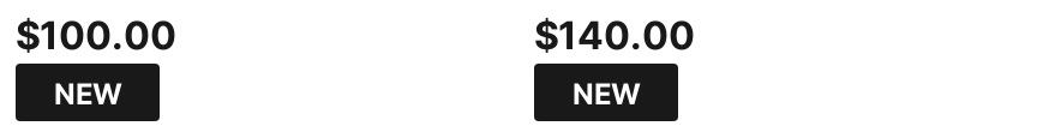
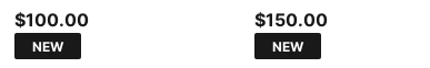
- $140.00
+ $150.00
